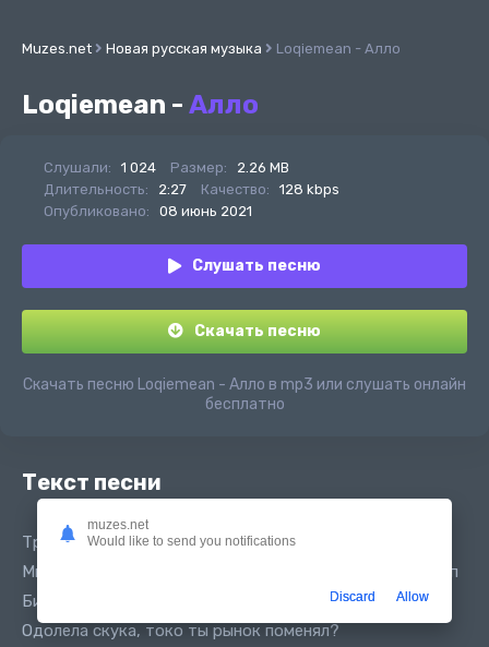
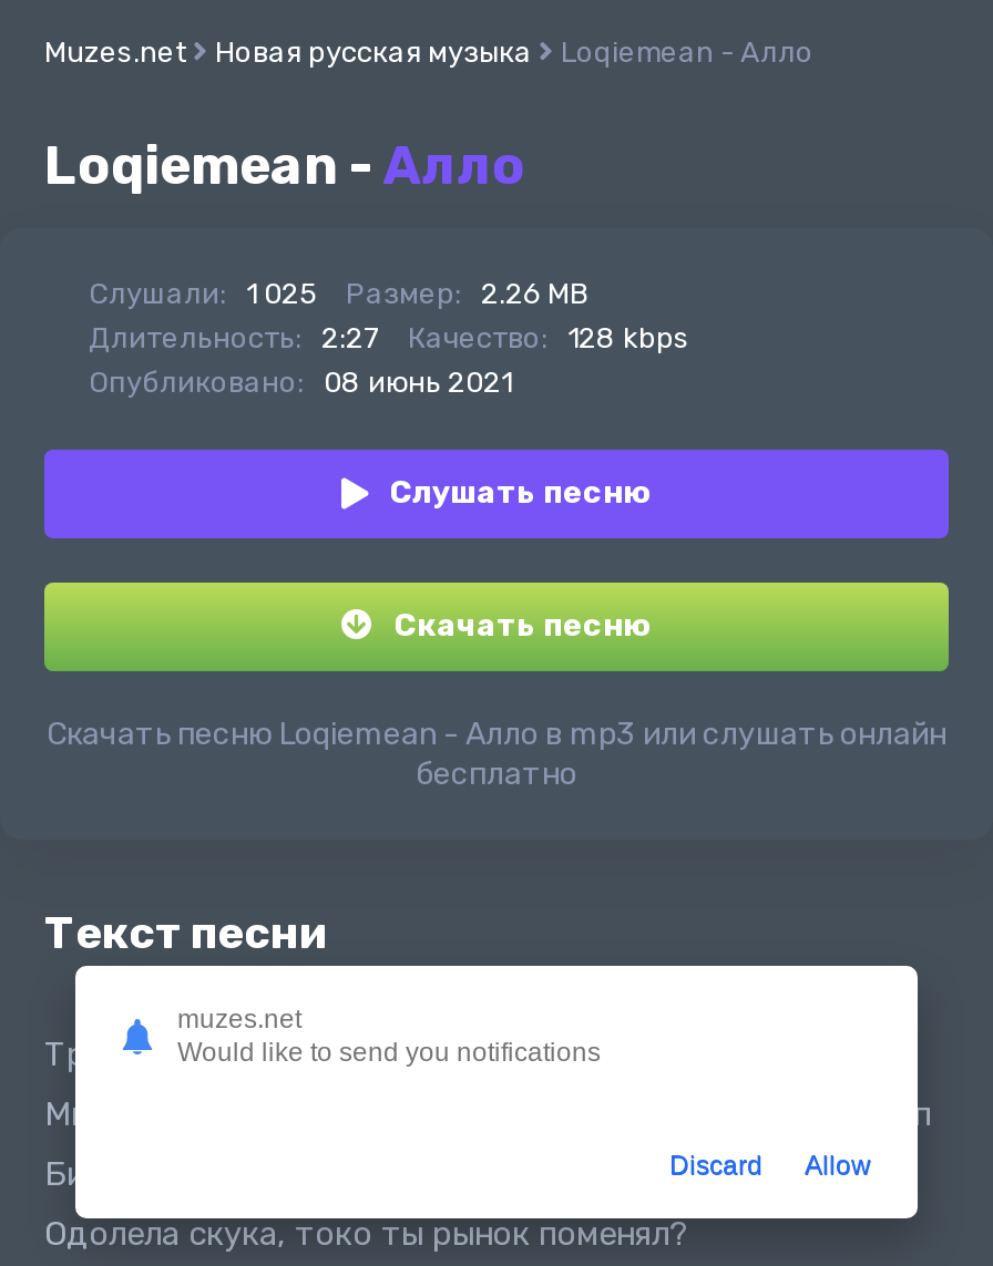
- Слушали: 1 024
+ Слушали: 1 025
